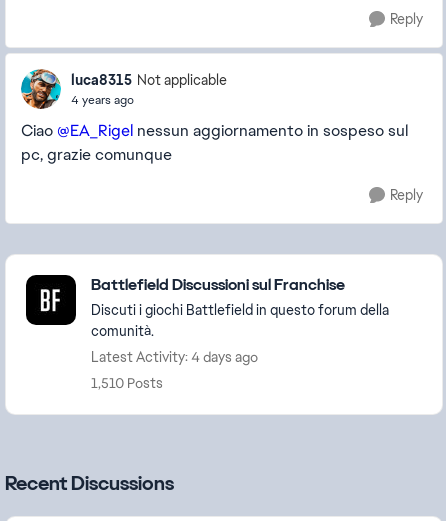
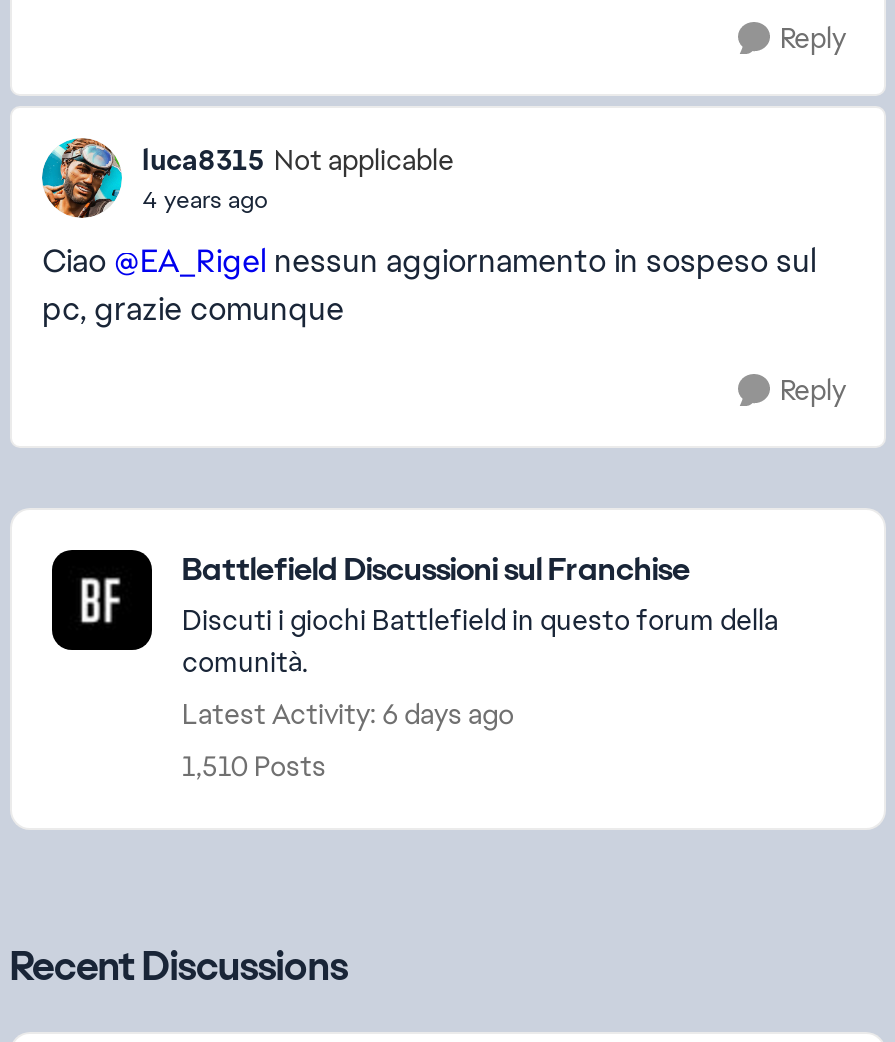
- Latest Activity: 4 days ago
+ Latest Activity: 6 days ago
